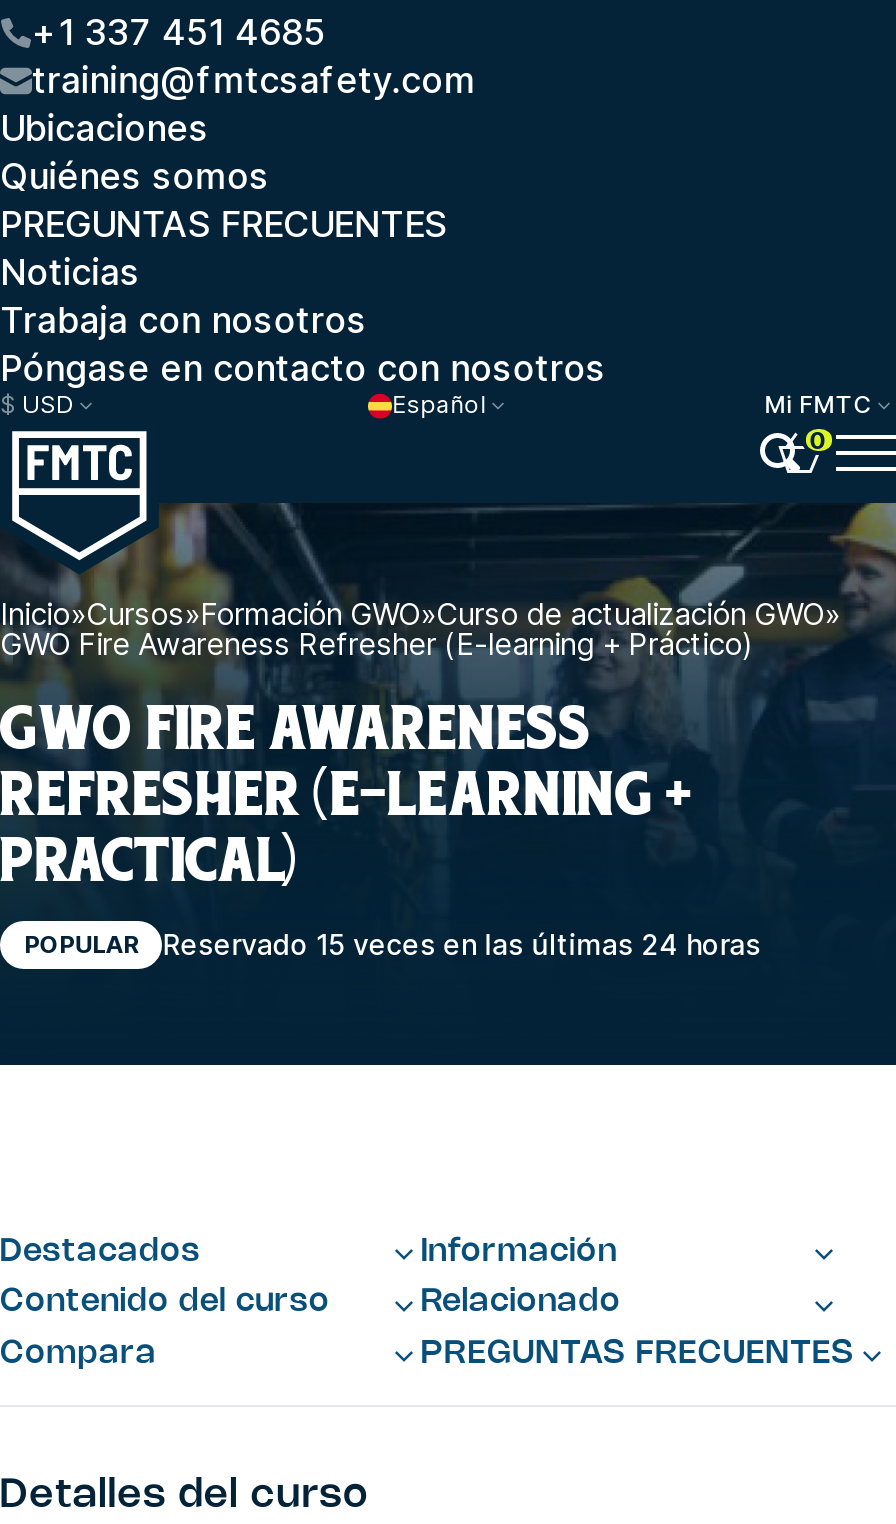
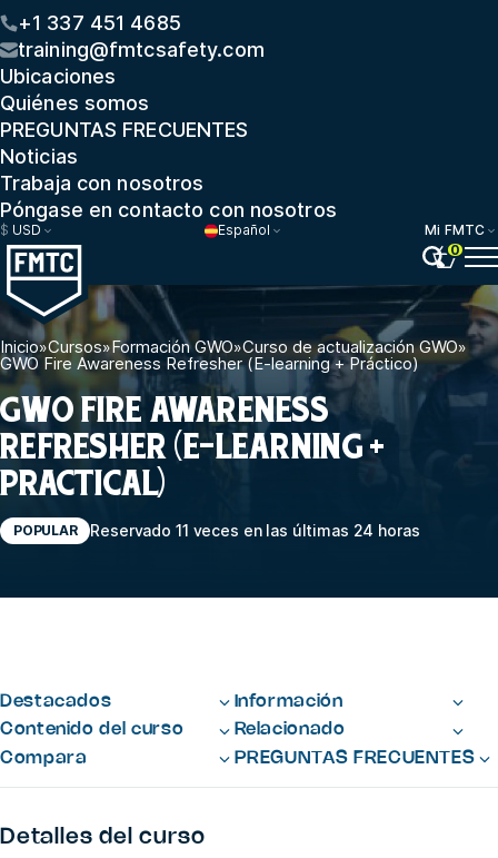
- Reservado 15 veces en las últimas 24 horas
+ Reservado 11 veces en las últimas 24 horas
